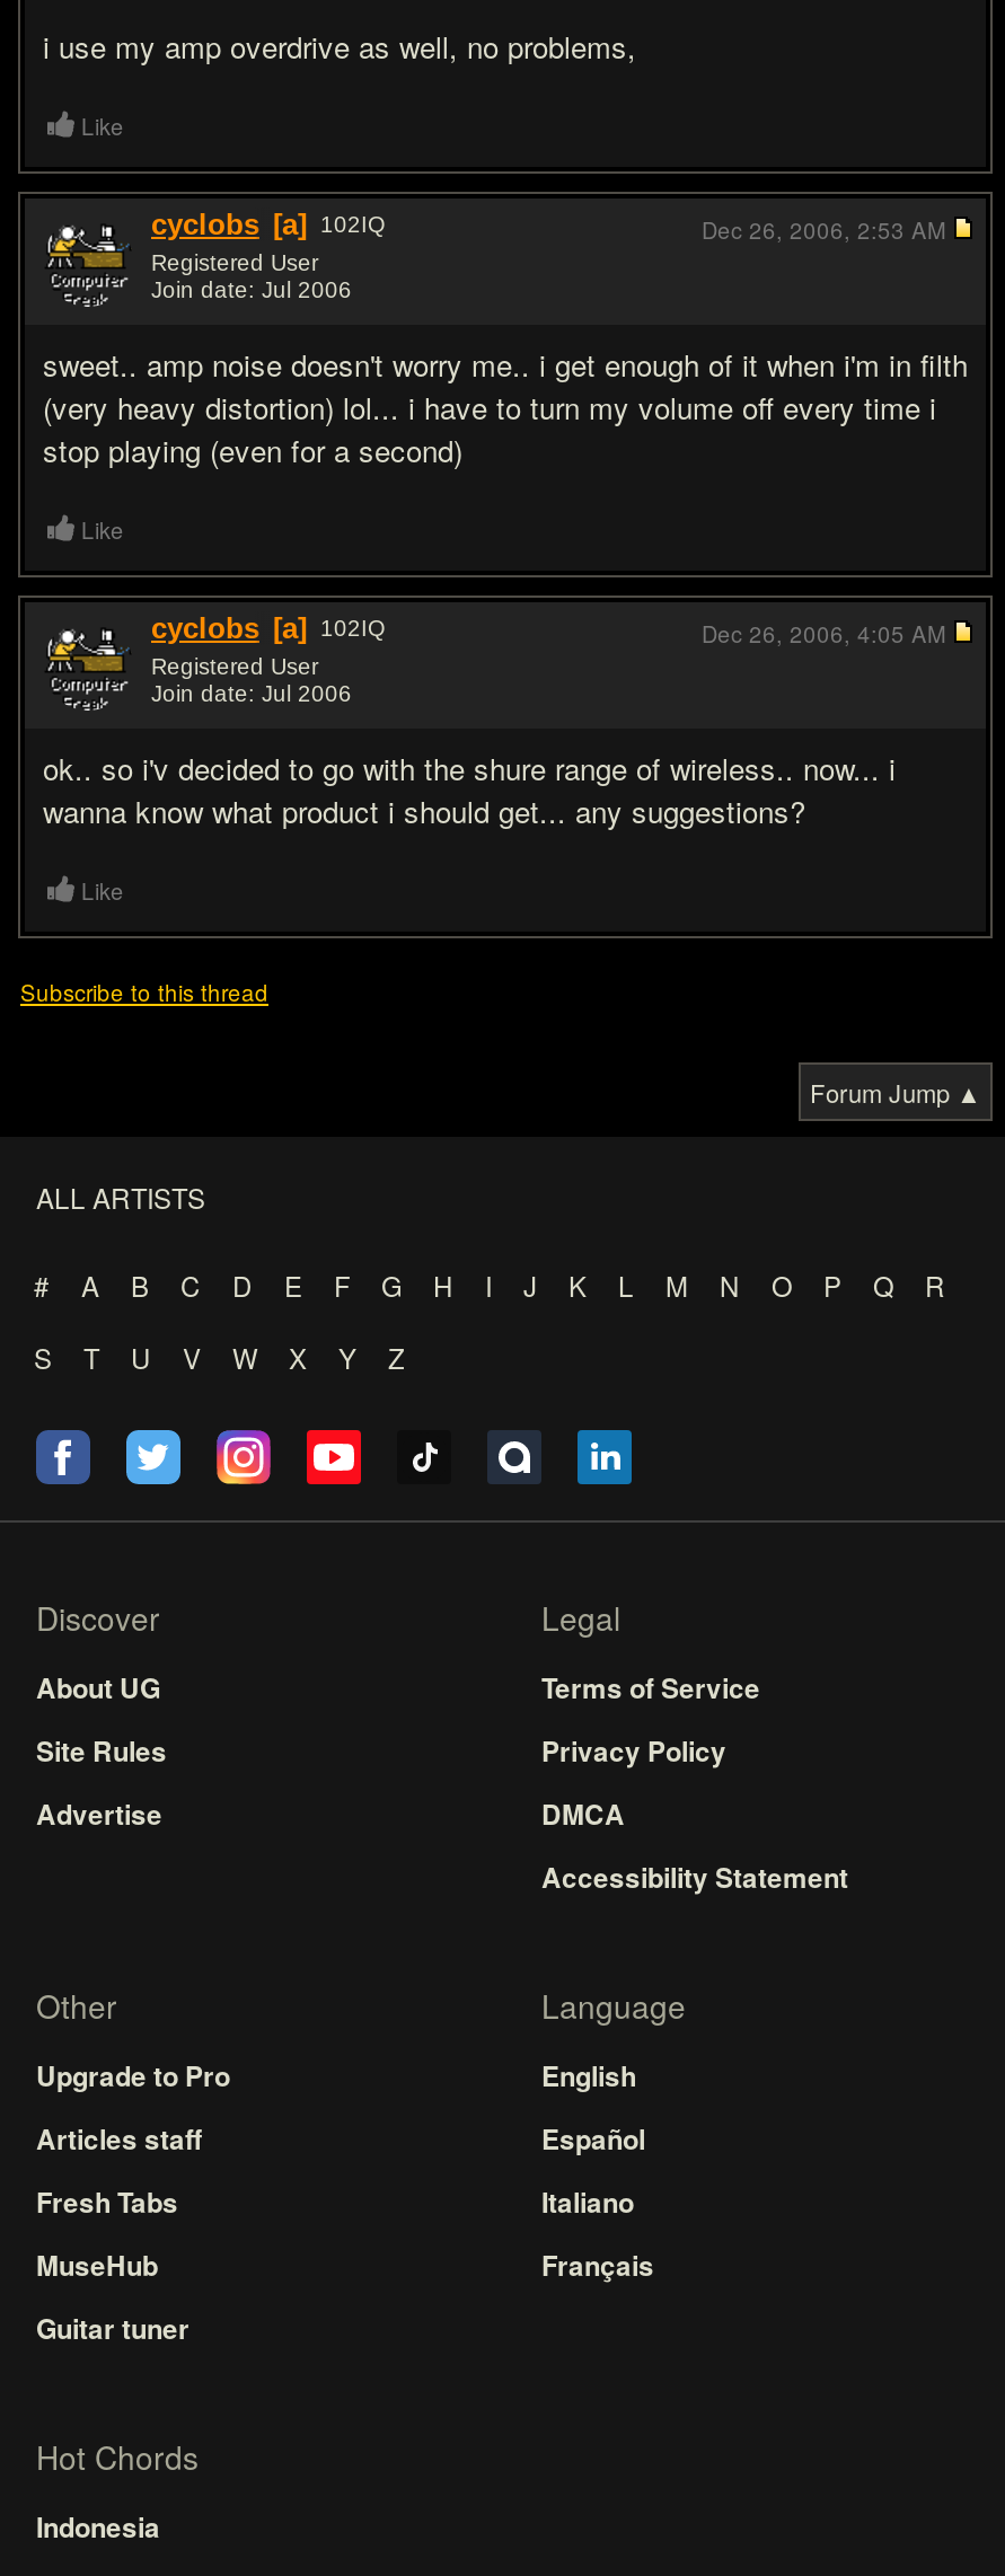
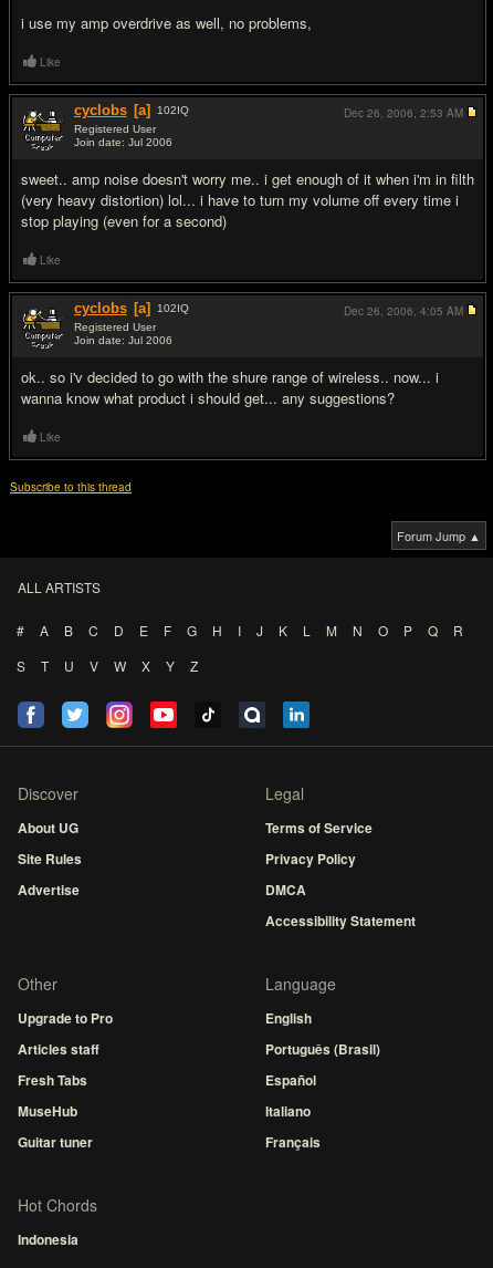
moved down: Español | Italiano | Français

+ Português (Brasil)
